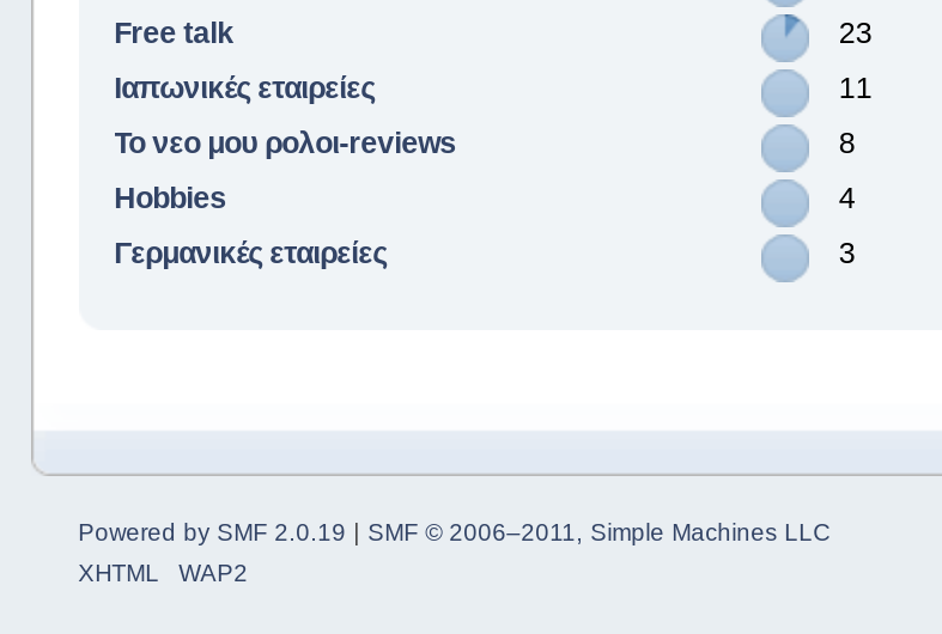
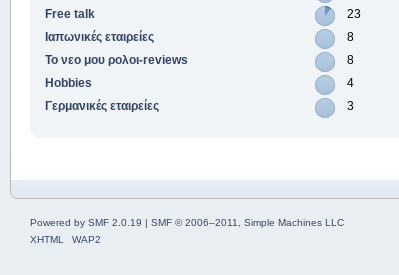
- 11
+ 8
